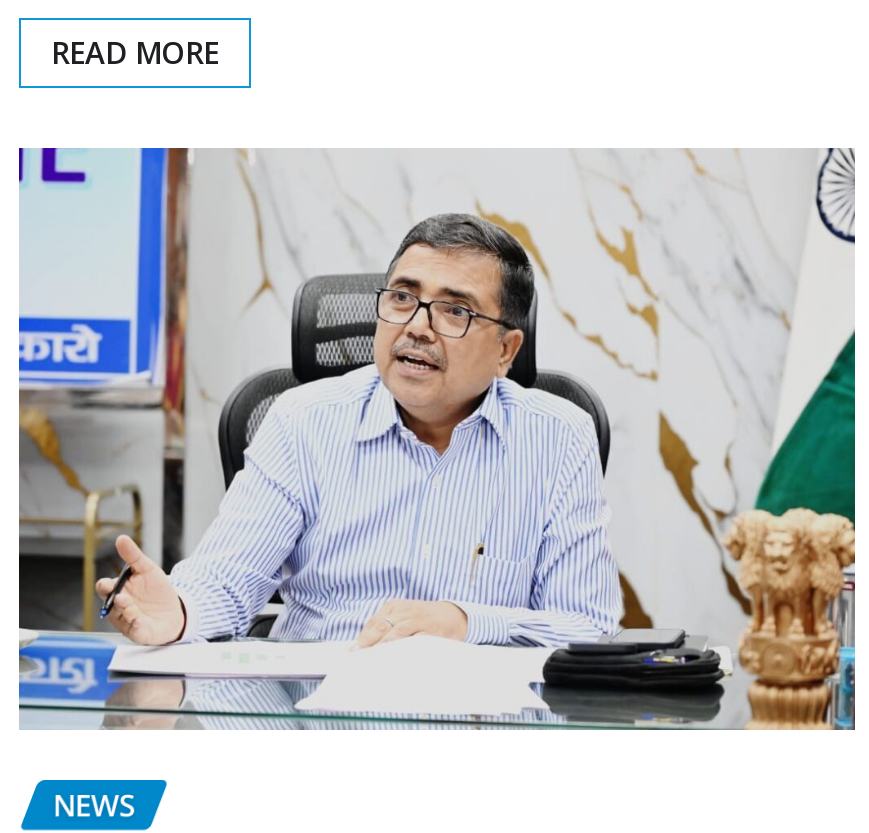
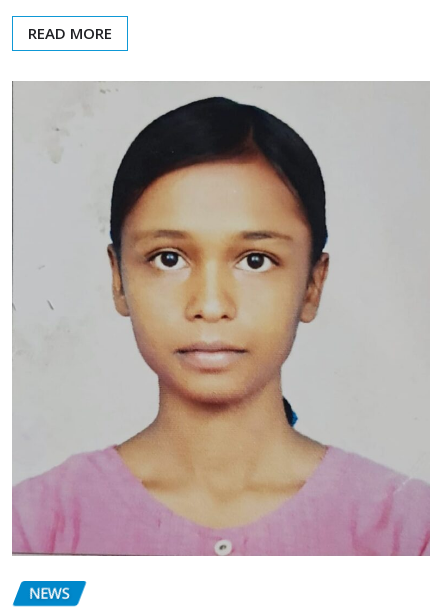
- [image]
+ [image]
